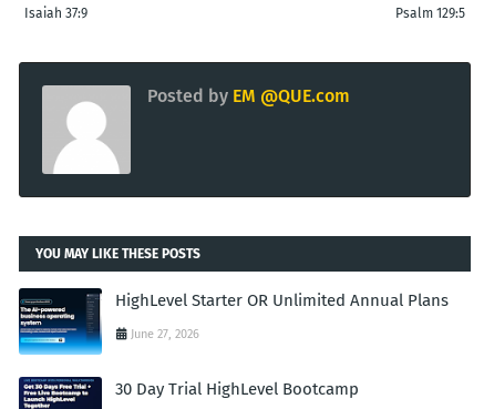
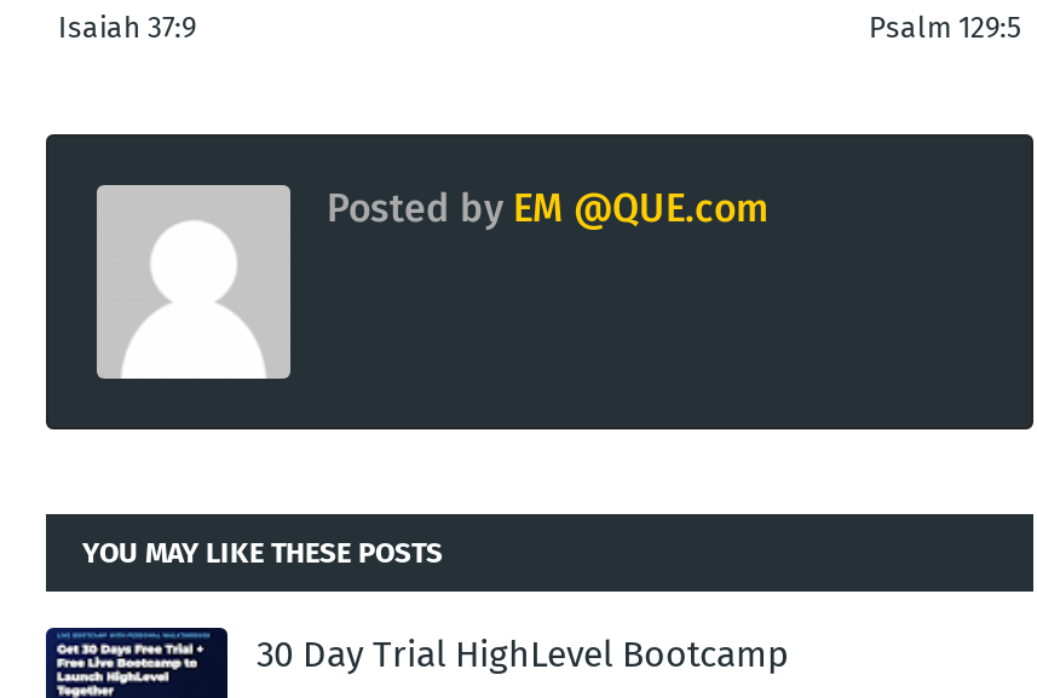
- [image]
- HighLevel Starter OR Unlimited Annual Plans
- June 27, 2026
